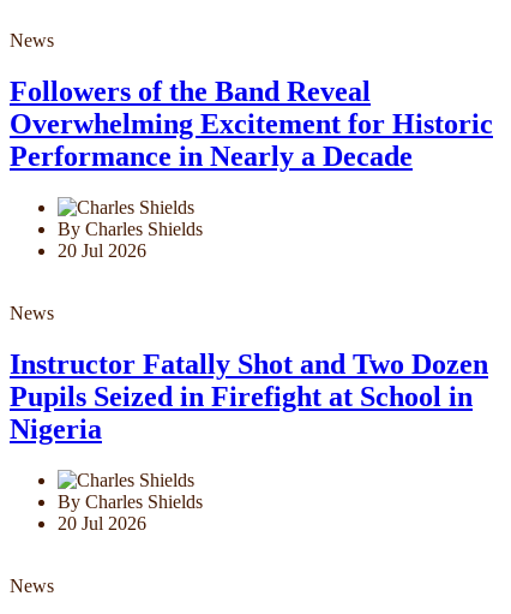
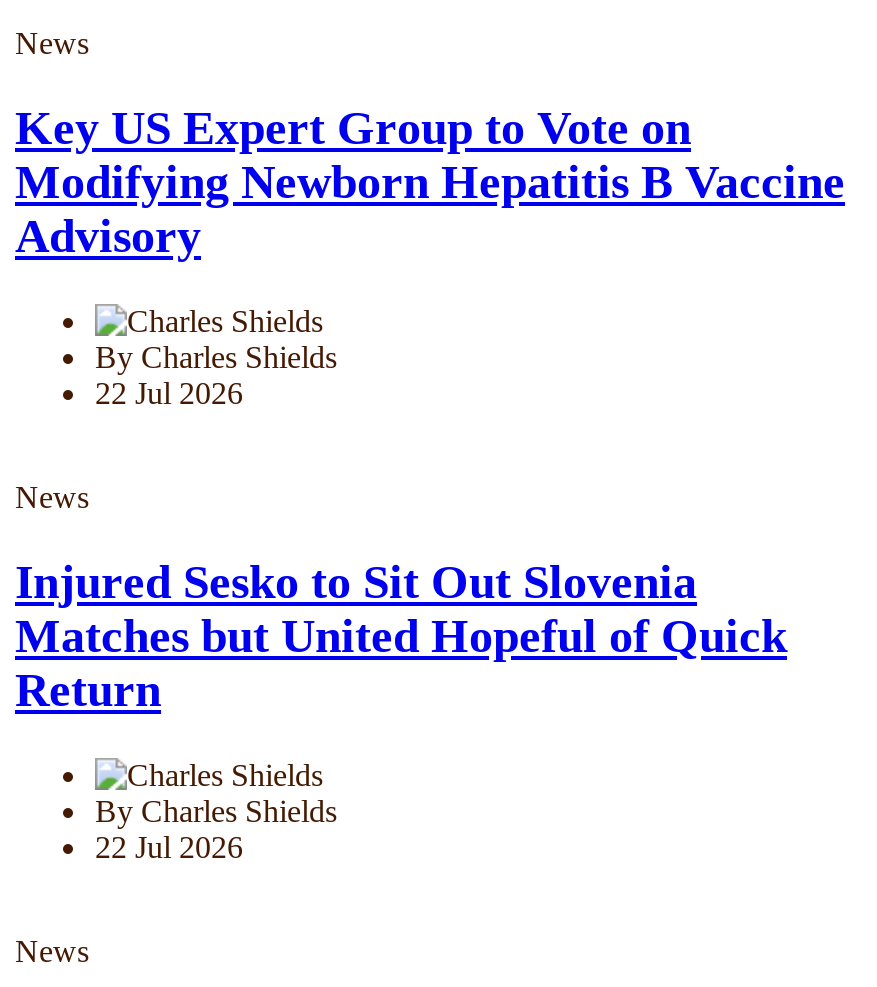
- Followers of the Band Reveal
- Overwhelming Excitement for Historic
- Performance in Nearly a Decade
+ Key US Expert Group to Vote on
+ Modifying Newborn Hepatitis B Vaccine
+ Advisory

- 20 Jul 2026
+ 22 Jul 2026

- Instructor Fatally Shot and Two Dozen
- Pupils Seized in Firefight at School in
- Nigeria
+ Injured Sesko to Sit Out Slovenia
+ Matches but United Hopeful of Quick
+ Return

- 20 Jul 2026
+ 22 Jul 2026
